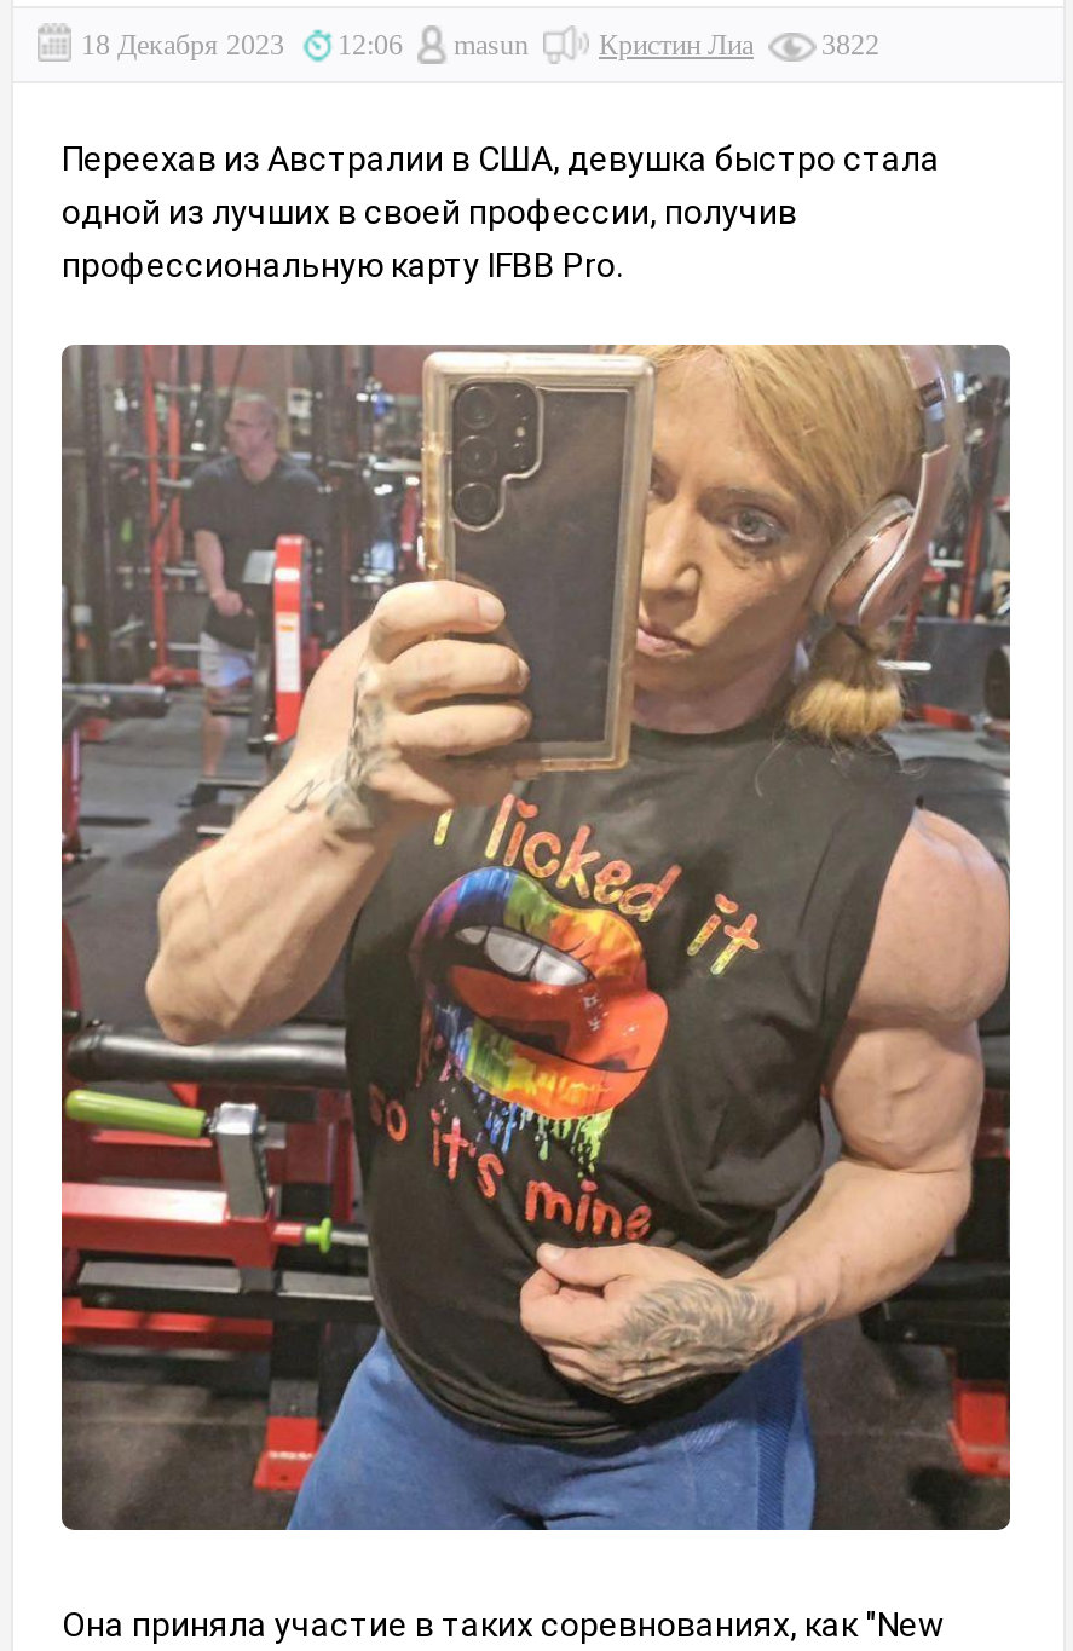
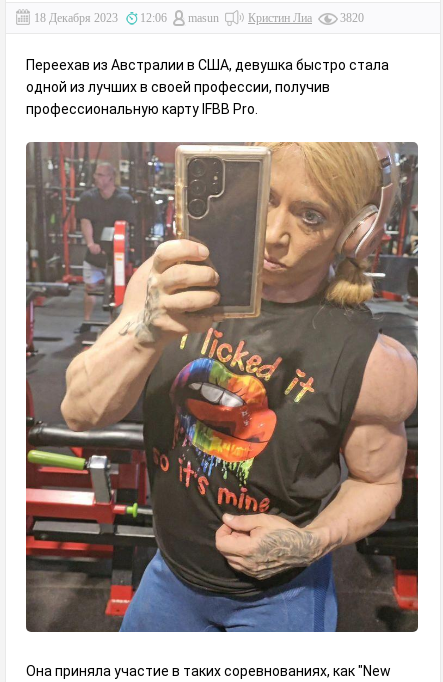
- Кристин Лиа 3822
+ Кристин Лиа 3820
